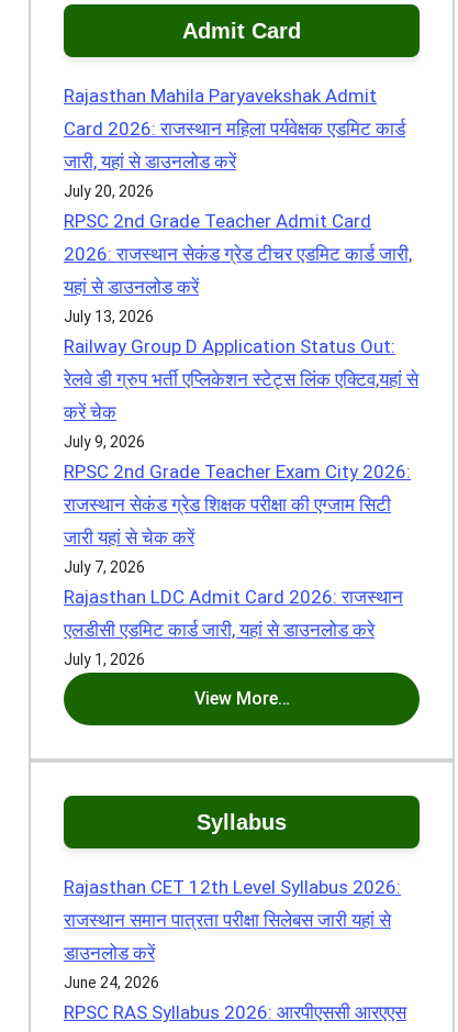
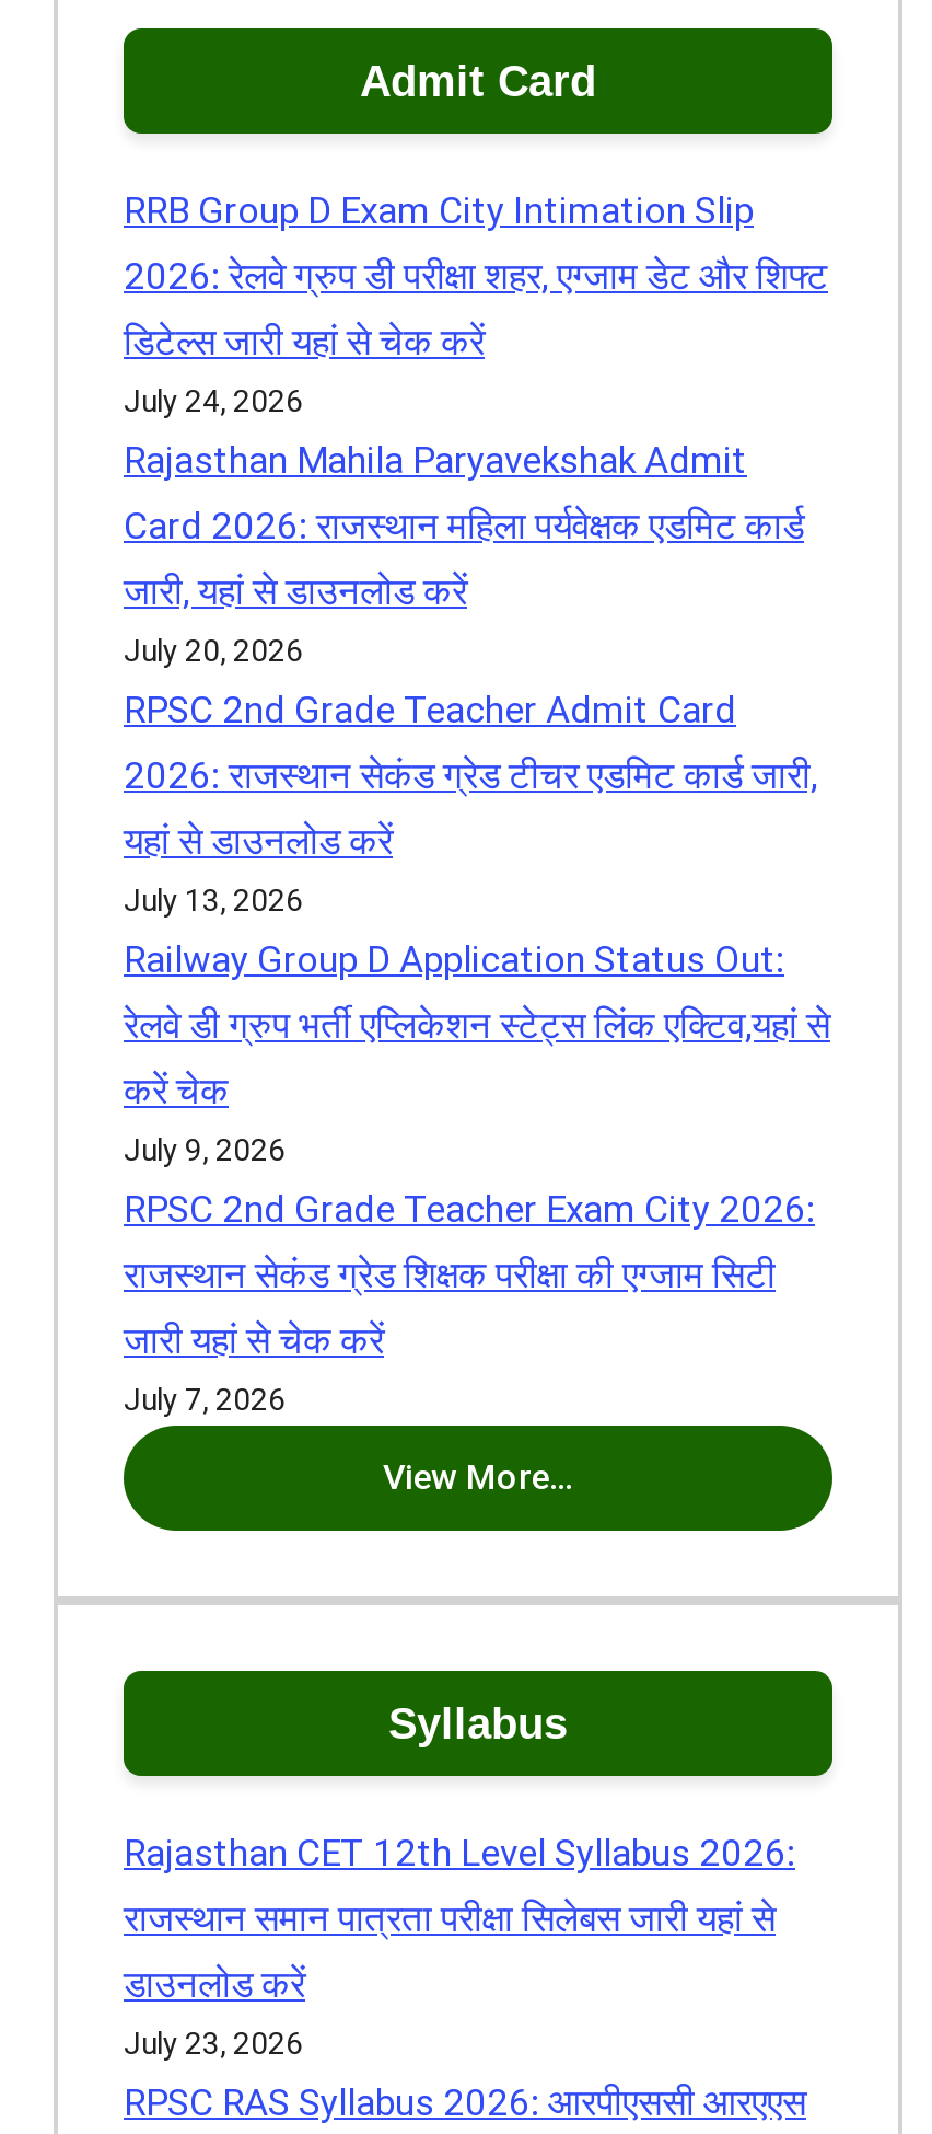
+ RRB Group D Exam City Intimation Slip
+ 2026: रेलवे ग्रुप डी परीक्षा शहर, एग्जाम डेट और शिफ्ट
+ डिटेल्स जारी यहां से चेक करें
+ July 24, 2026

moved down: Rajasthan Mahila Paryavekshak Admit | Card 2026: राजस्थान महिला पर्यवेक्षक एडमिट कार्ड | जारी, यहां से डाउनलोड करें | ... | जारी यहां से चेक करें | July 7, 2026

- Rajasthan LDC Admit Card 2026: राजस्थान
- एलडीसी एडमिट कार्ड जारी, यहां से डाउनलोड करे
- July 1, 2026

- June 24, 2026
+ July 23, 2026
